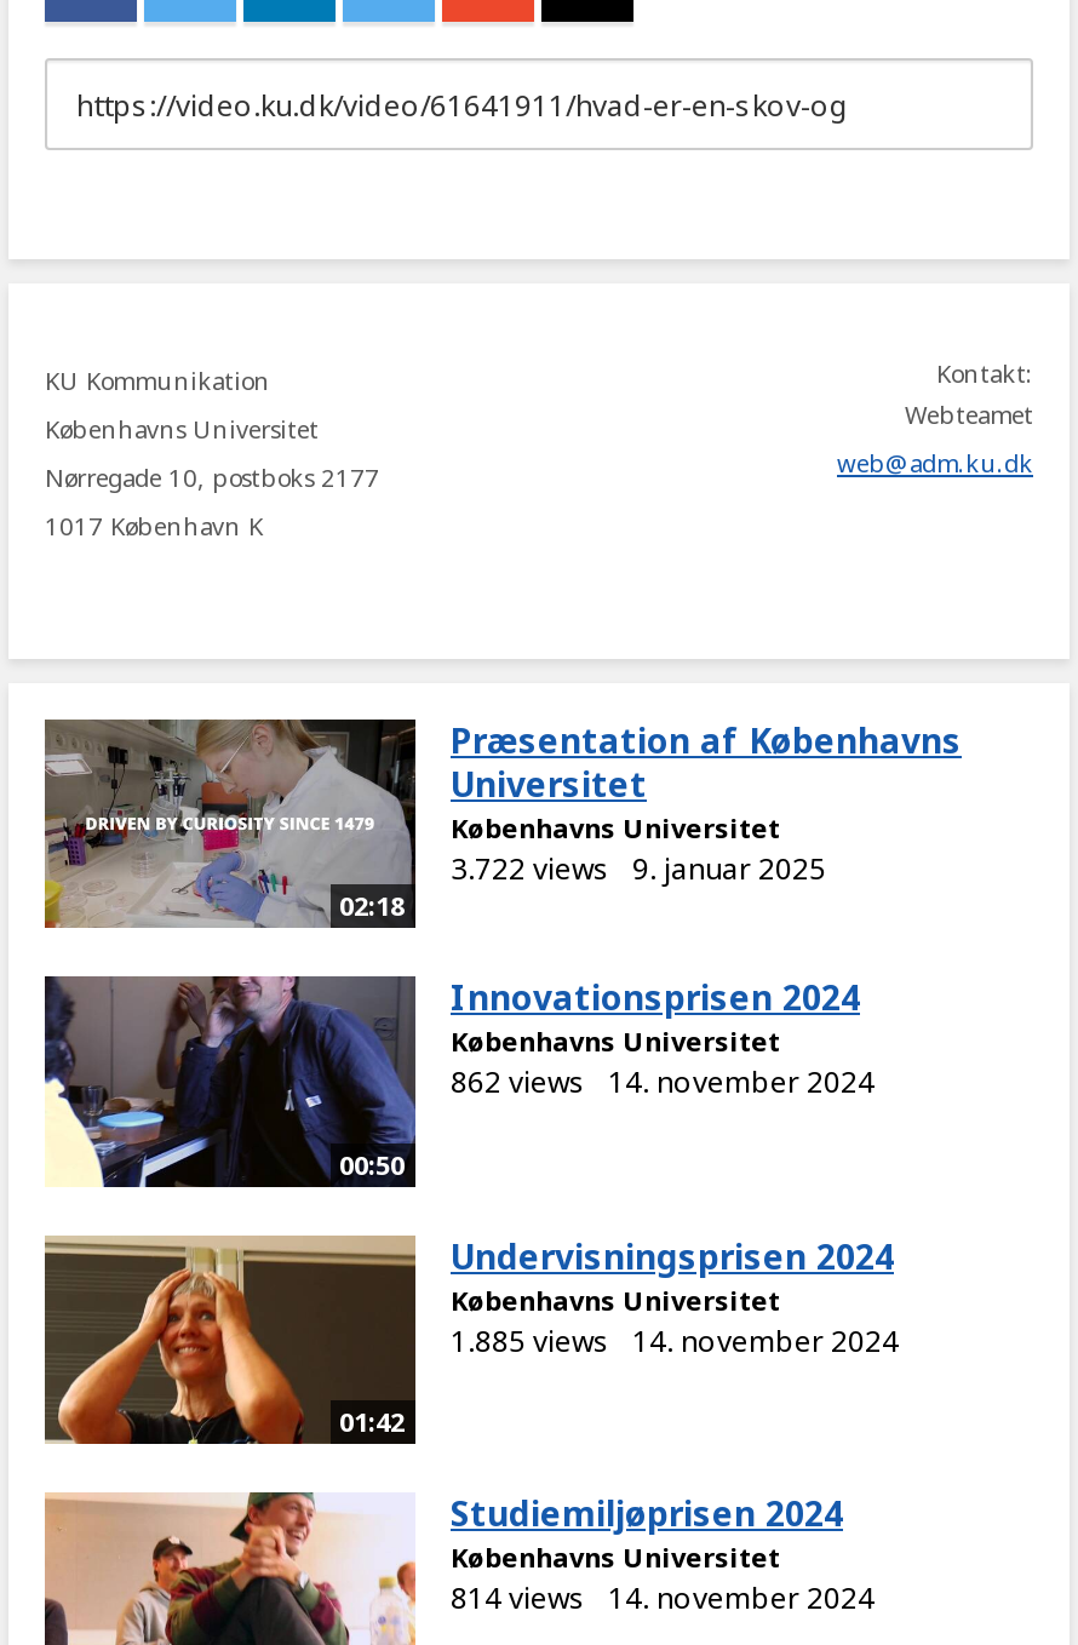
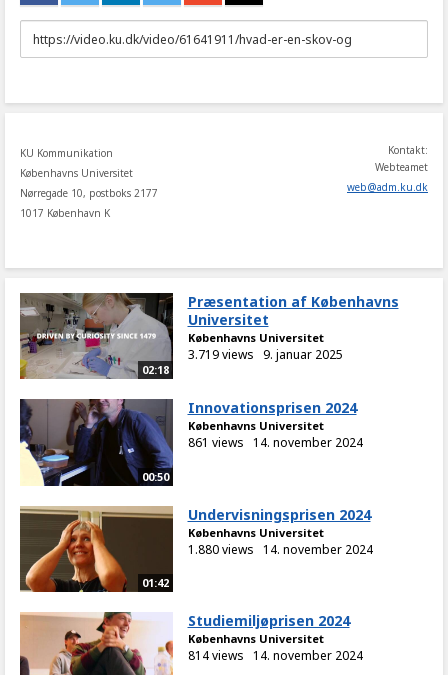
- 3.722 views 9. januar 2025
+ 3.719 views 9. januar 2025

- 862 views 14. november 2024
+ 861 views 14. november 2024

- 1.885 views 14. november 2024
+ 1.880 views 14. november 2024
